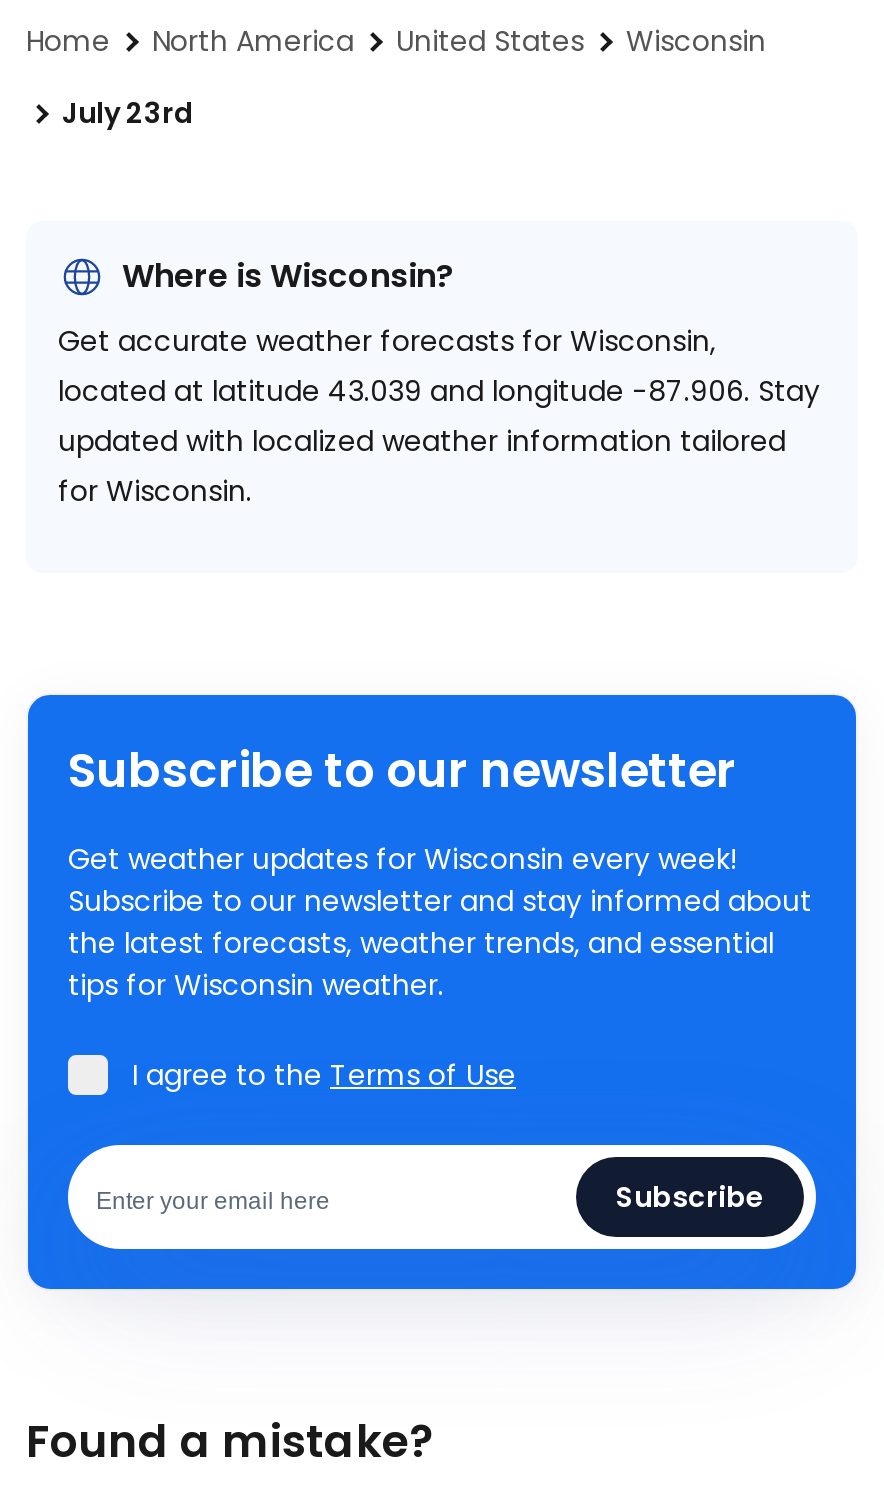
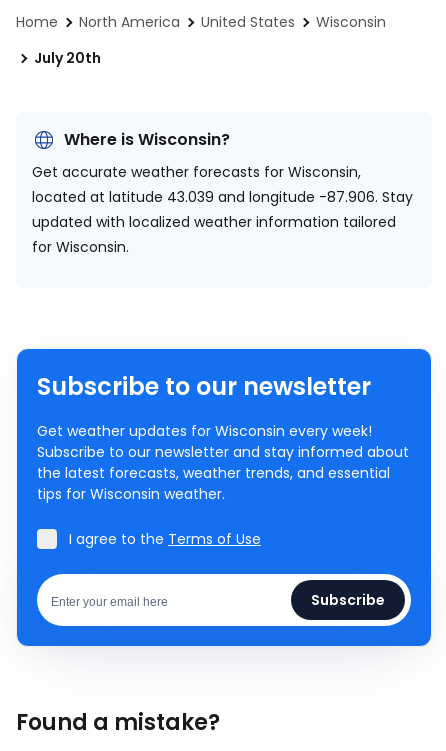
- July 23rd
+ July 20th
